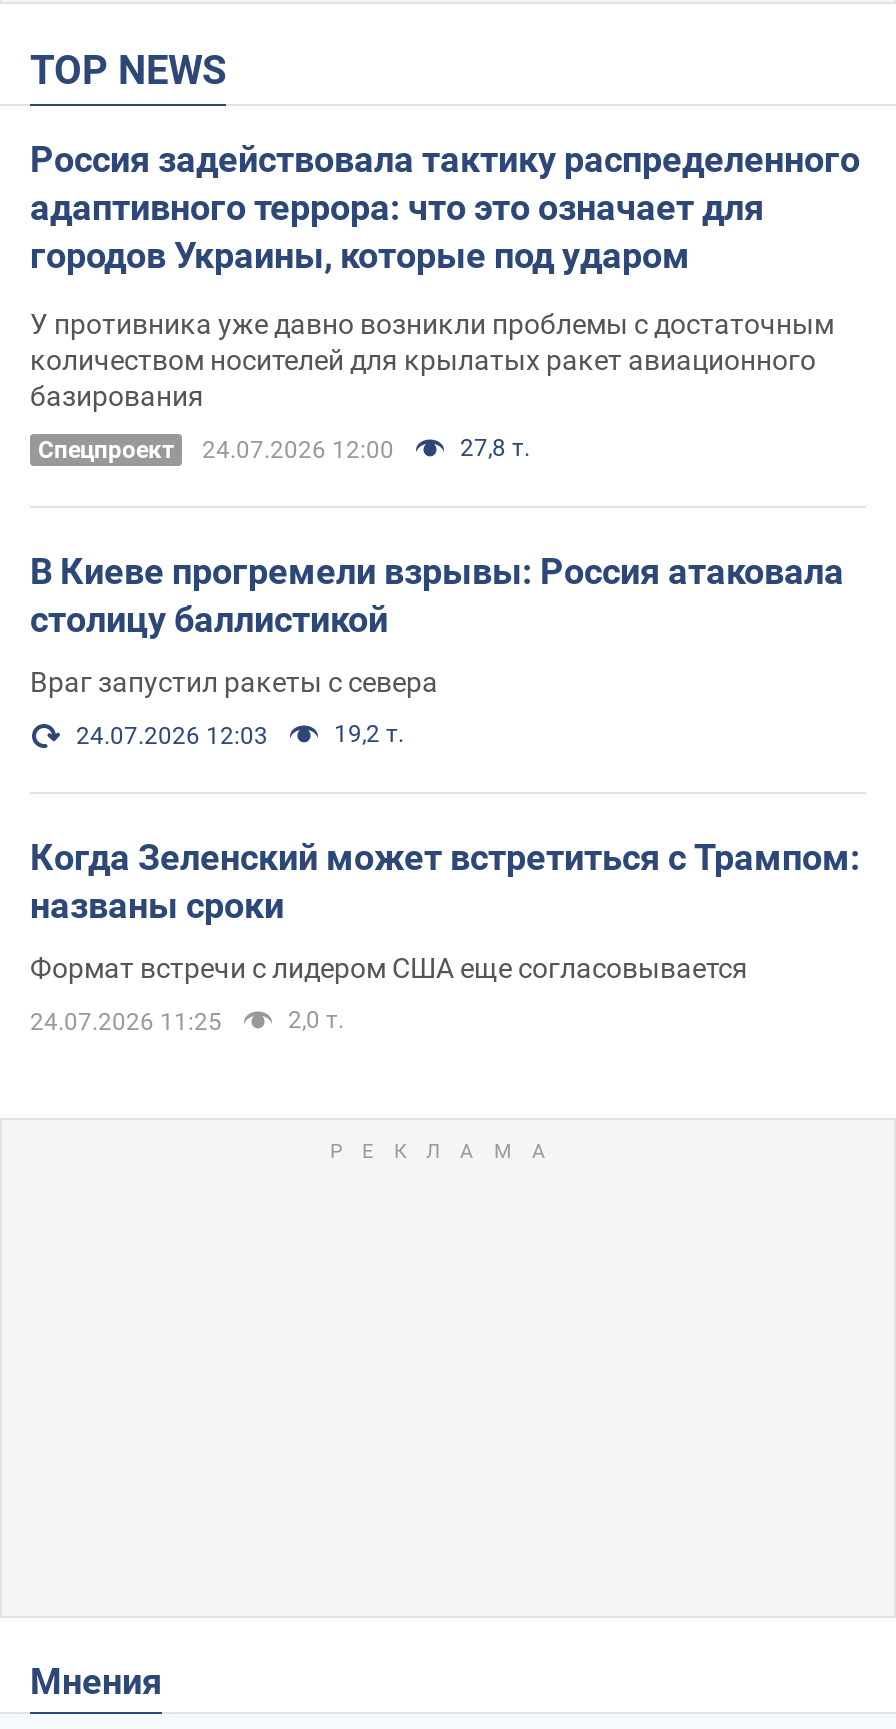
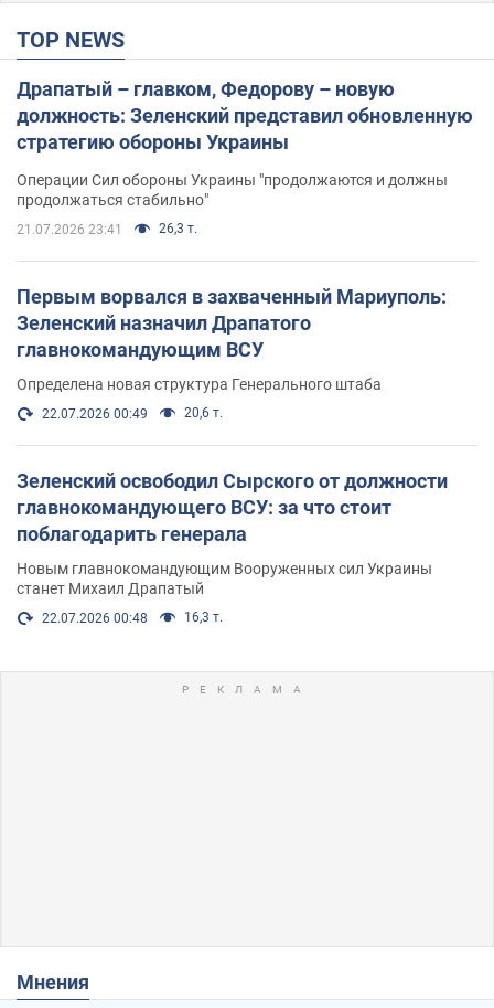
- Россия задействовала тактику распределенного
- адаптивного террора: что это означает для
- городов Украины, которые под ударом
+ Драпатый – главком, Федорову – новую
+ должность: Зеленский представил обновленную
+ стратегию обороны Украины

- У противника уже давно возникли проблемы с достаточным
- количеством носителей для крылатых ракет авиационного
- базирования
+ Операции Сил обороны Украины "продолжаются и должны
+ продолжаться стабильно"

- Спецпроект
- 24.07.2026 12:00
- 27,8 т.
+ 21.07.2026 23:41
+ 26,3 т.

- В Киеве прогремели взрывы: Россия атаковала
- столицу баллистикой
+ Первым ворвался в захваченный Мариуполь:
+ Зеленский назначил Драпатого
+ главнокомандующим ВСУ

- Враг запустил ракеты с севера
+ Определена новая структура Генерального штаба

- 24.07.2026 12:03
- 19,2 т.
+ 22.07.2026 00:49
+ 20,6 т.

- Когда Зеленский может встретиться с Трампом:
- названы сроки
+ Зеленский освободил Сырского от должности
+ главнокомандующего ВСУ: за что стоит
+ поблагодарить генерала

- Формат встречи с лидером США еще согласовывается
+ Новым главнокомандующим Вооруженных сил Украины
+ станет Михаил Драпатый

- 24.07.2026 11:25
- 2,0 т.
+ 22.07.2026 00:48
+ 16,3 т.
